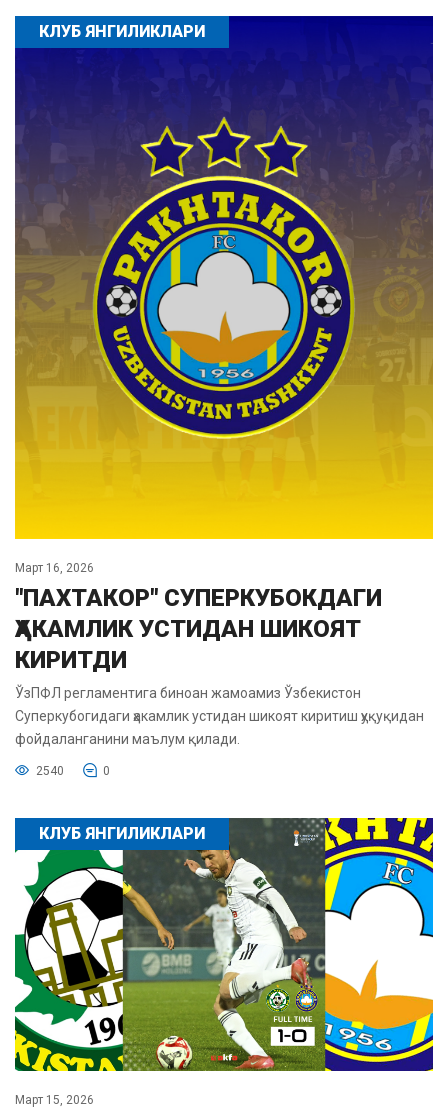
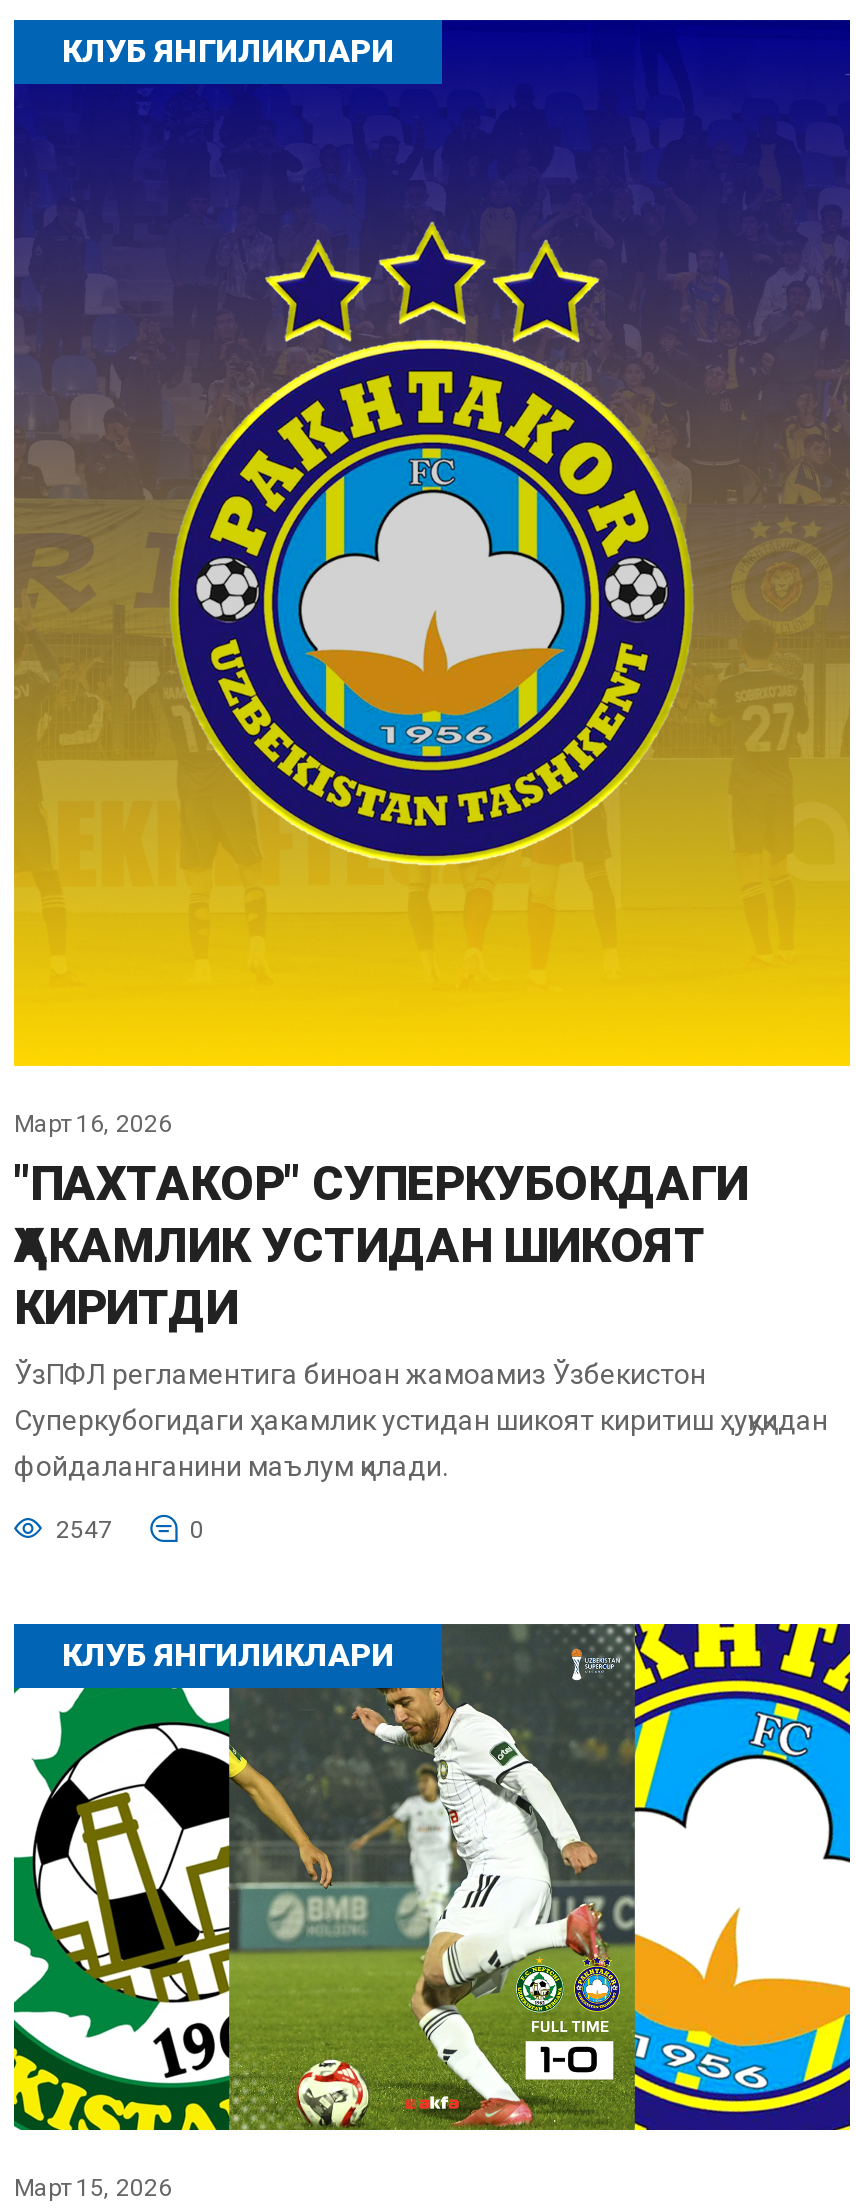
- 2540
+ 2547
